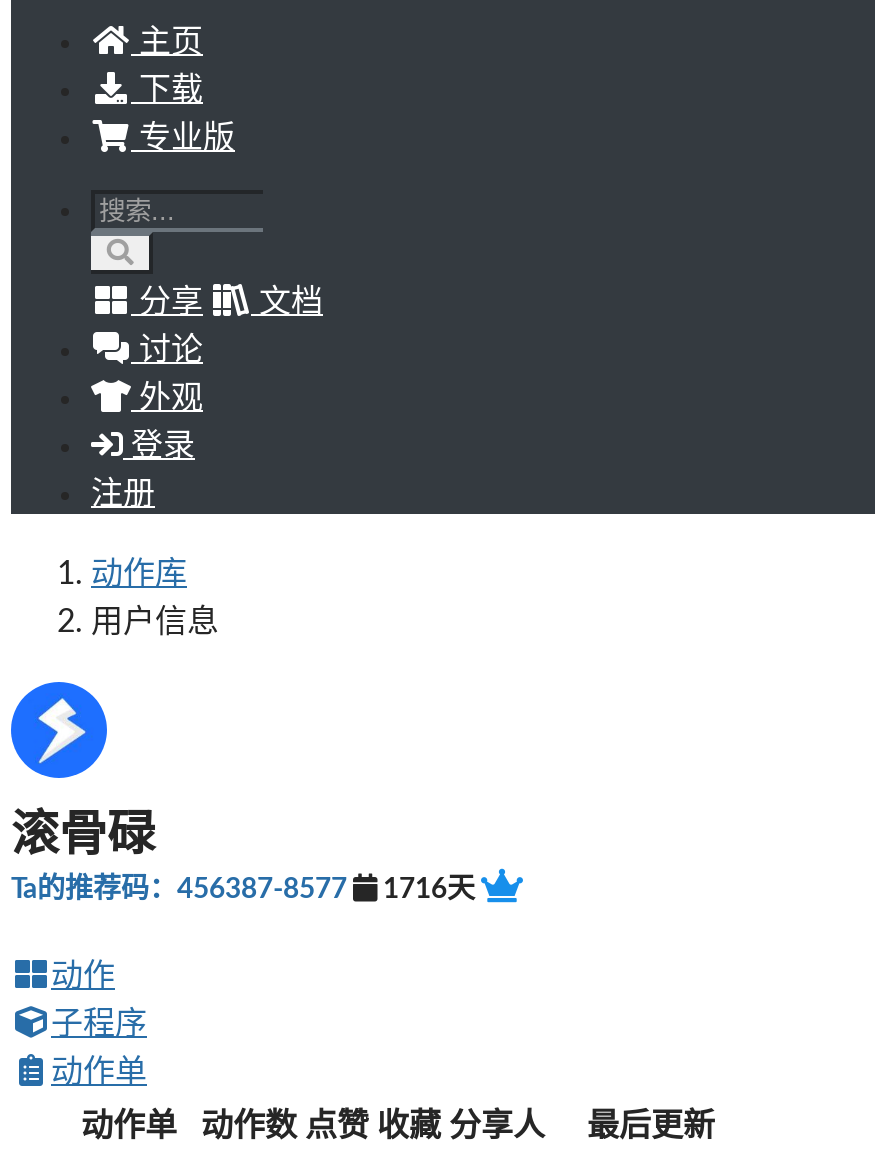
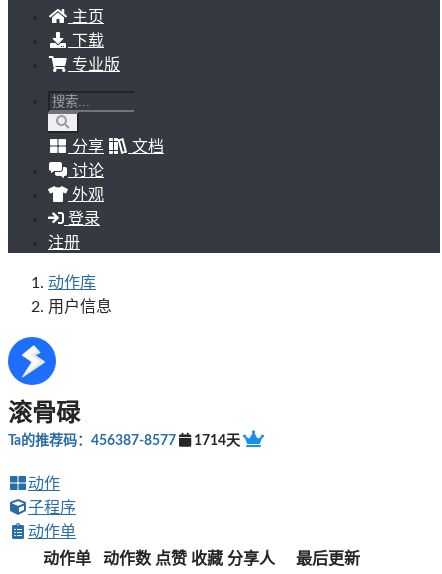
- Ta的推荐码：456387-8577 1716天
+ Ta的推荐码：456387-8577 1714天
